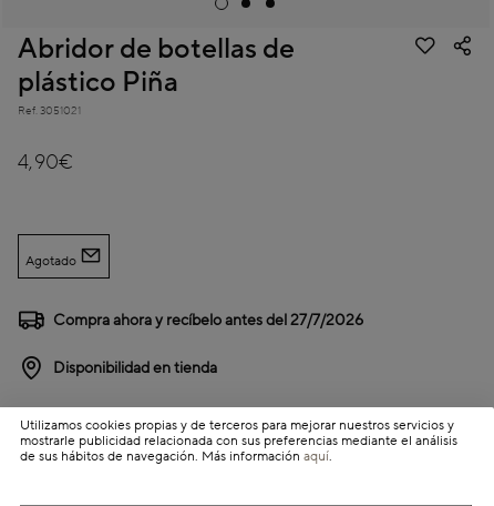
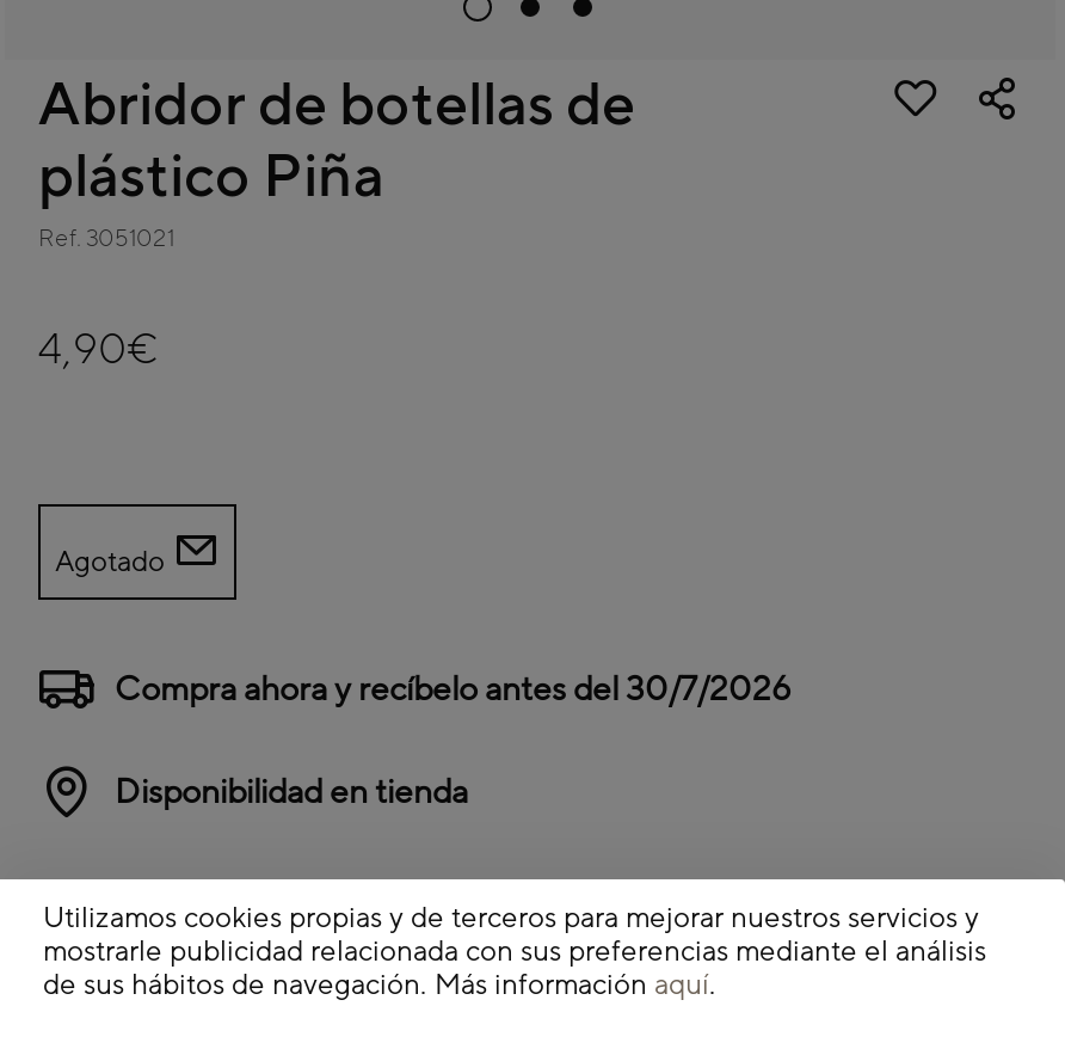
- Compra ahora y recíbelo antes del 27/7/2026
+ Compra ahora y recíbelo antes del 30/7/2026
